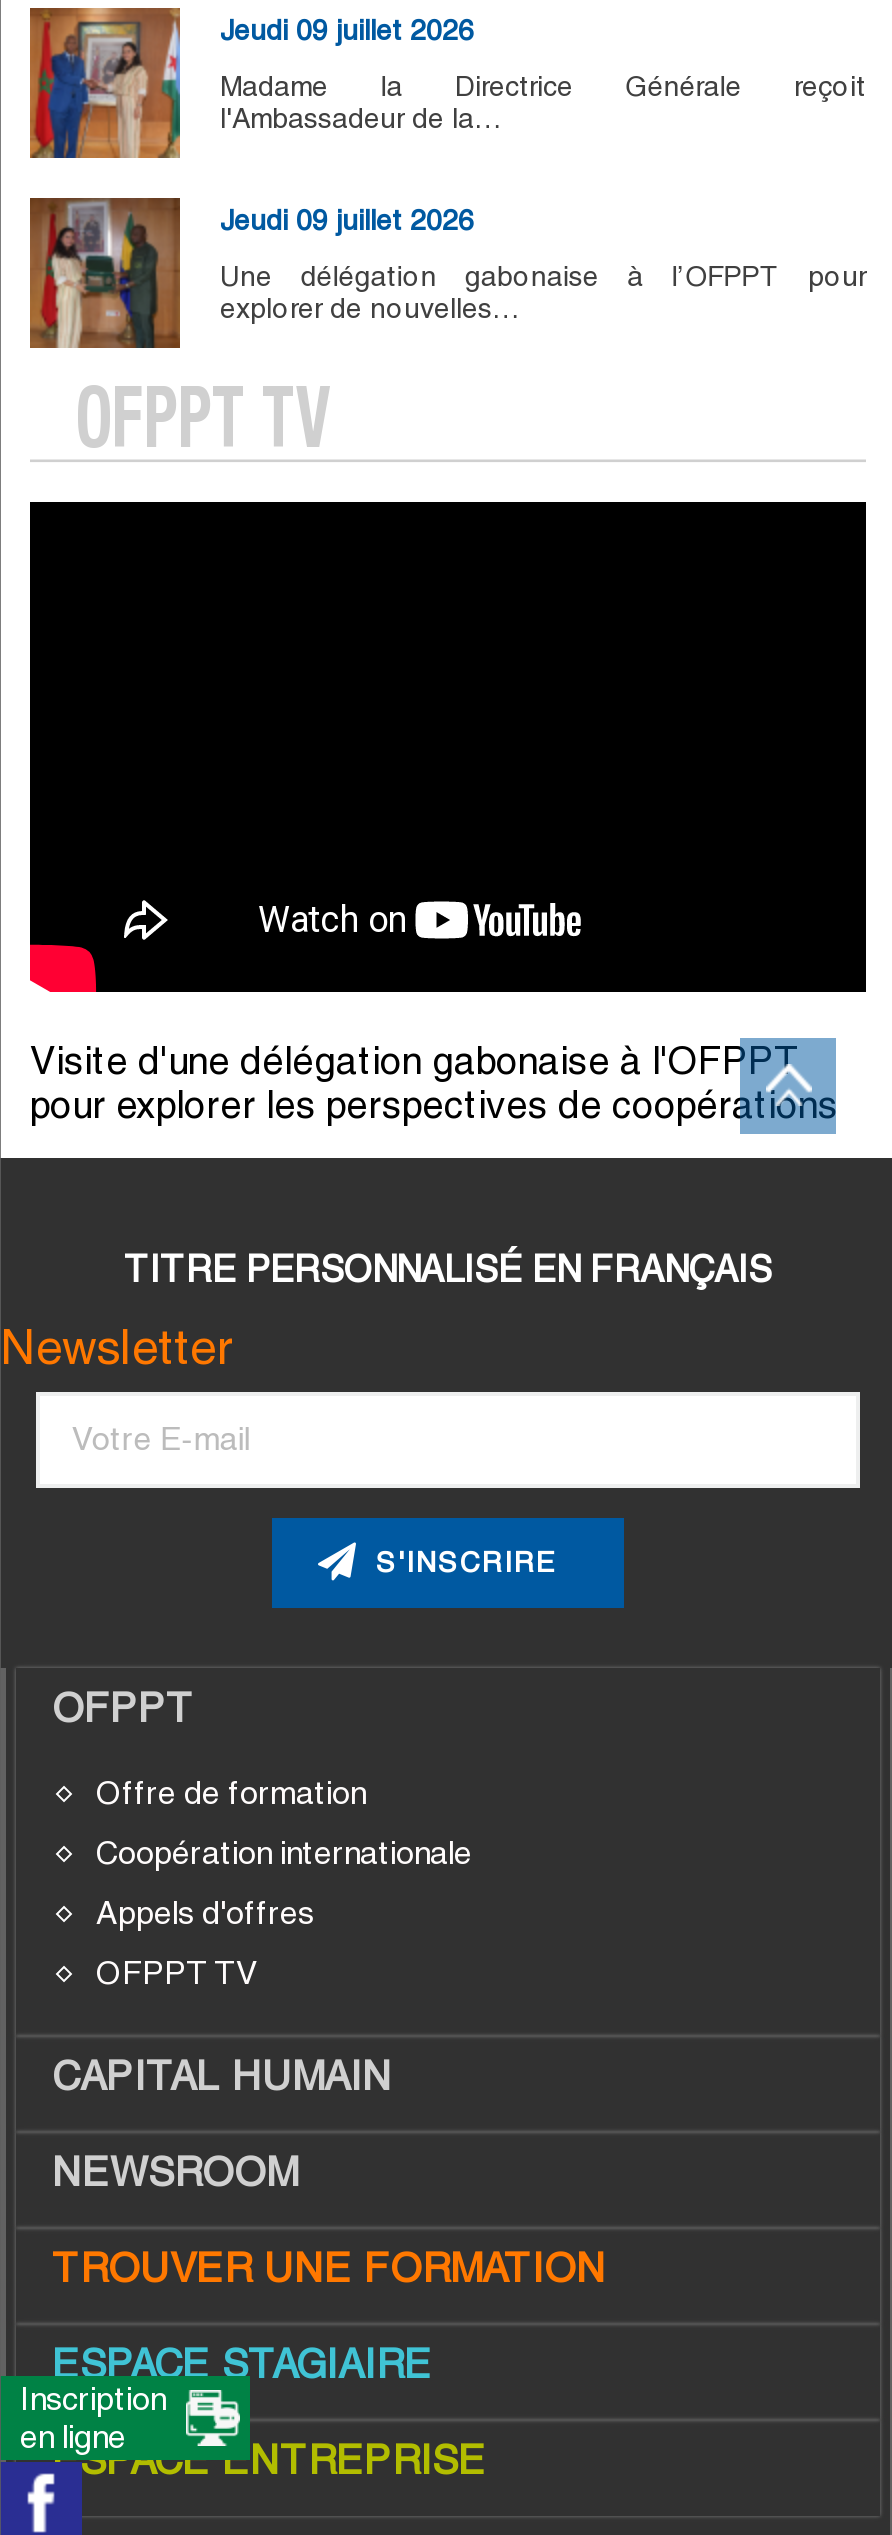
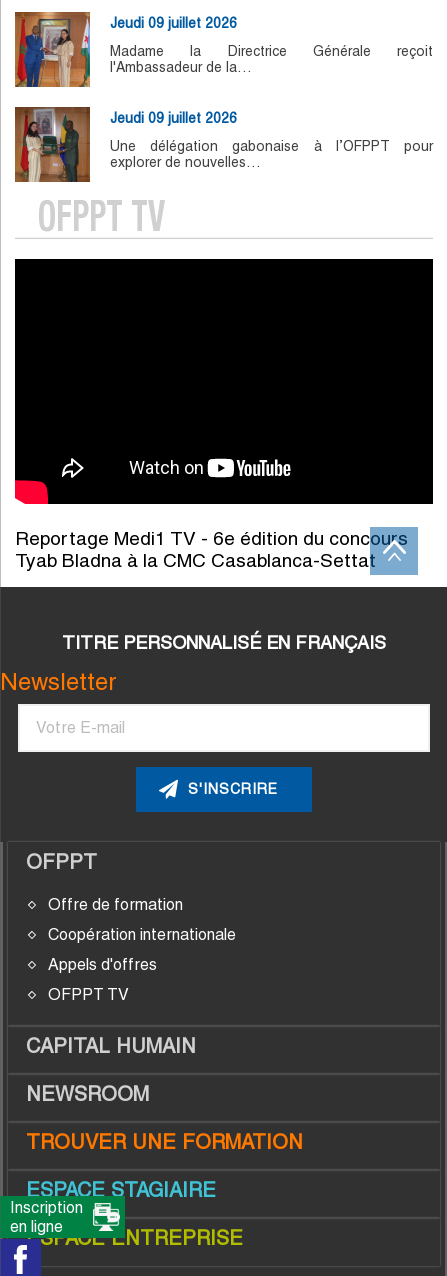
- Visite d'une délégation gabonaise à l'OFPPT
- pour explorer les perspectives de coopérations
+ Reportage Medi1 TV - 6e édition du concours
+ Tyab Bladna à la CMC Casablanca-Settat
